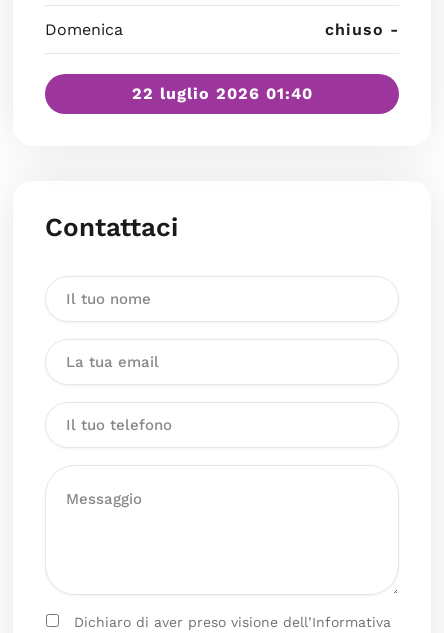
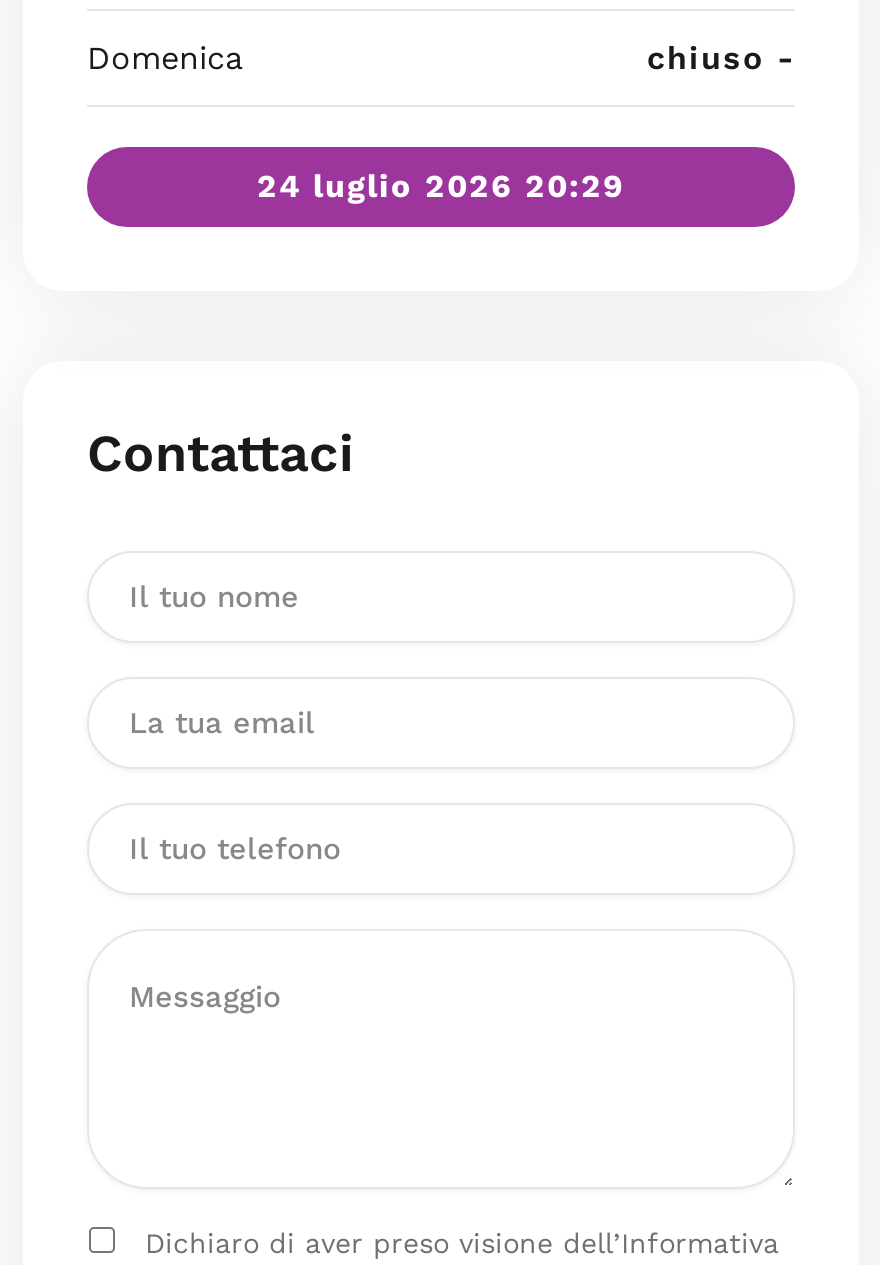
- 22 luglio 2026 01:40
+ 24 luglio 2026 20:29
